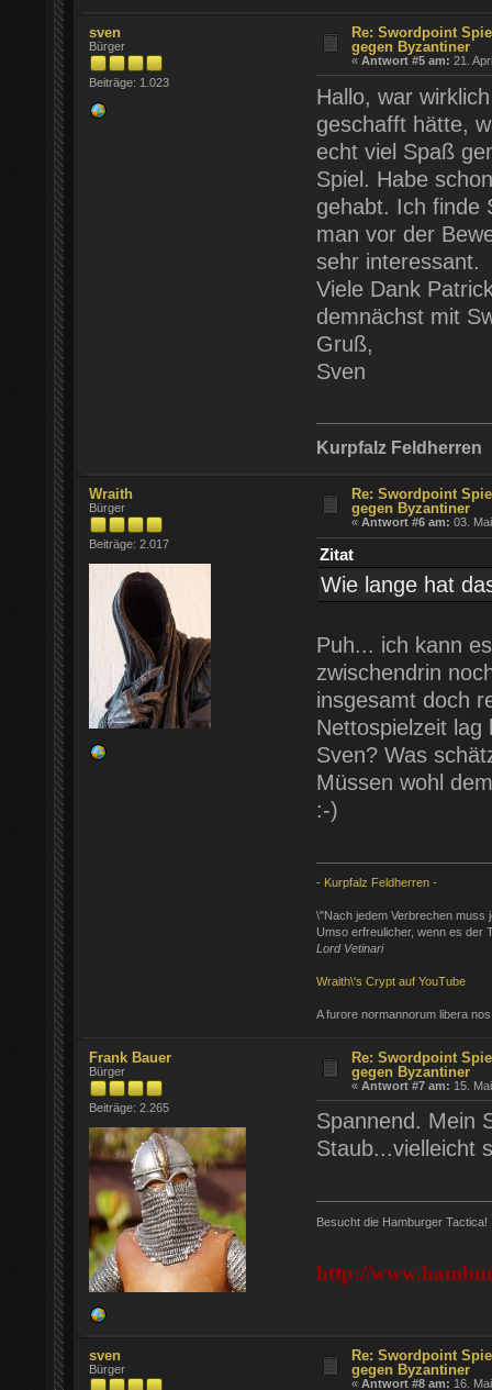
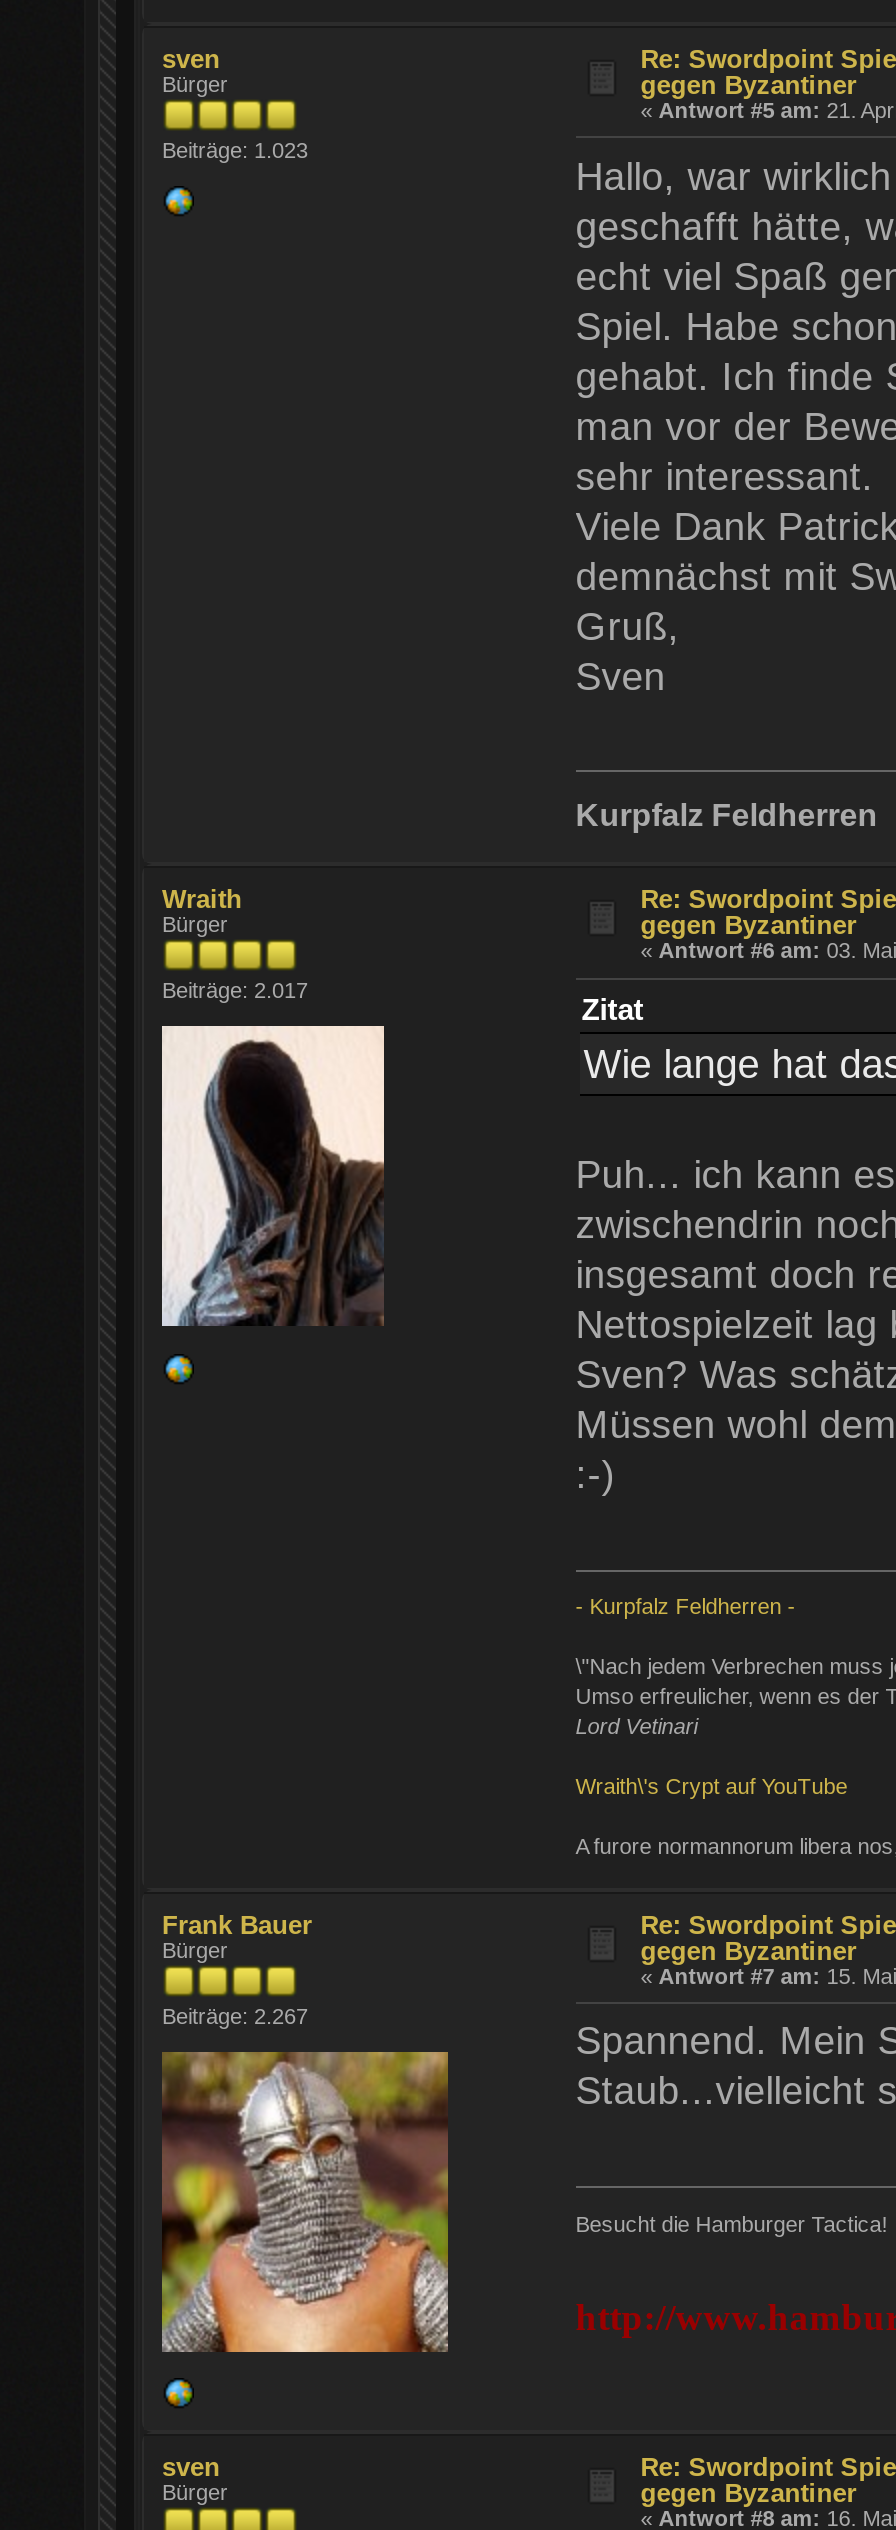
- Beiträge: 2.265
+ Beiträge: 2.267
